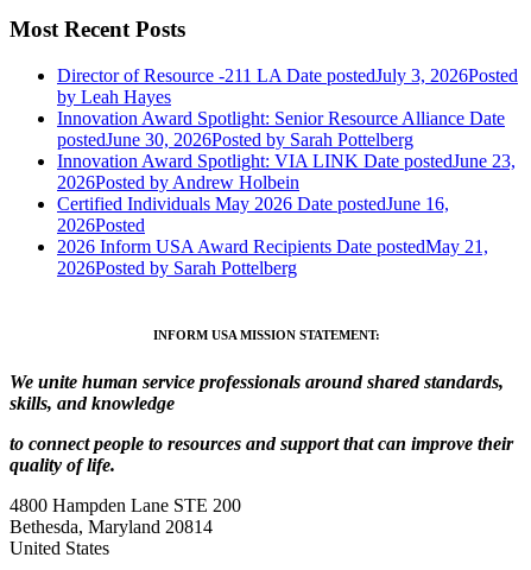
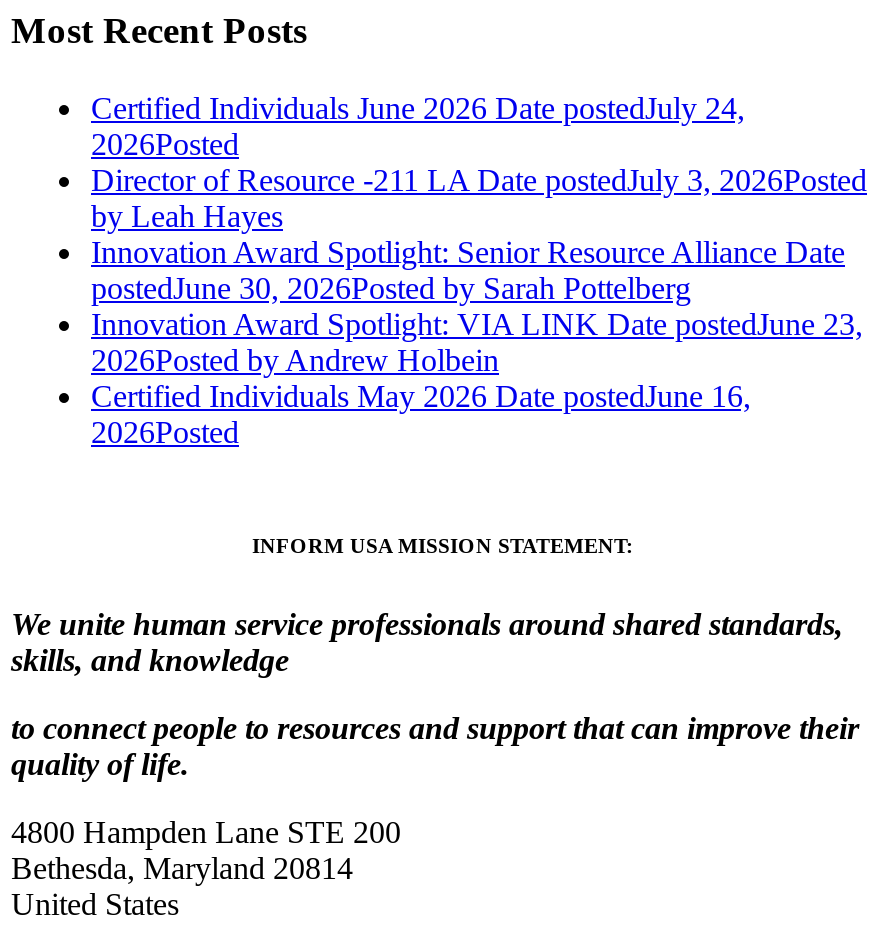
+ Certified Individuals June 2026 Date postedJuly 24,
+ 2026Posted

moved down: Director of Resource -211 LA Date postedJuly 3, 2026Posted | by Leah Hayes | Innovation Award Spotlight: Senior Resource Alliance Date | postedJune 30, 2026Posted by Sarah Pottelberg | Innovation Award Spotlight: VIA LINK Date postedJune 23, | 2026Posted by Andrew Holbein | Certified Individuals May 2026 Date postedJune 16, | 2026Posted

- 2026 Inform USA Award Recipients Date postedMay 21,
- 2026Posted by Sarah Pottelberg
